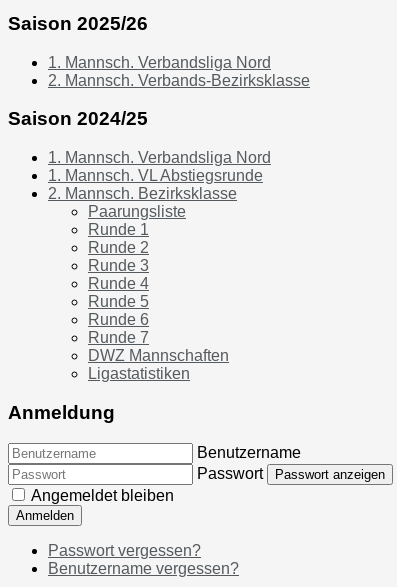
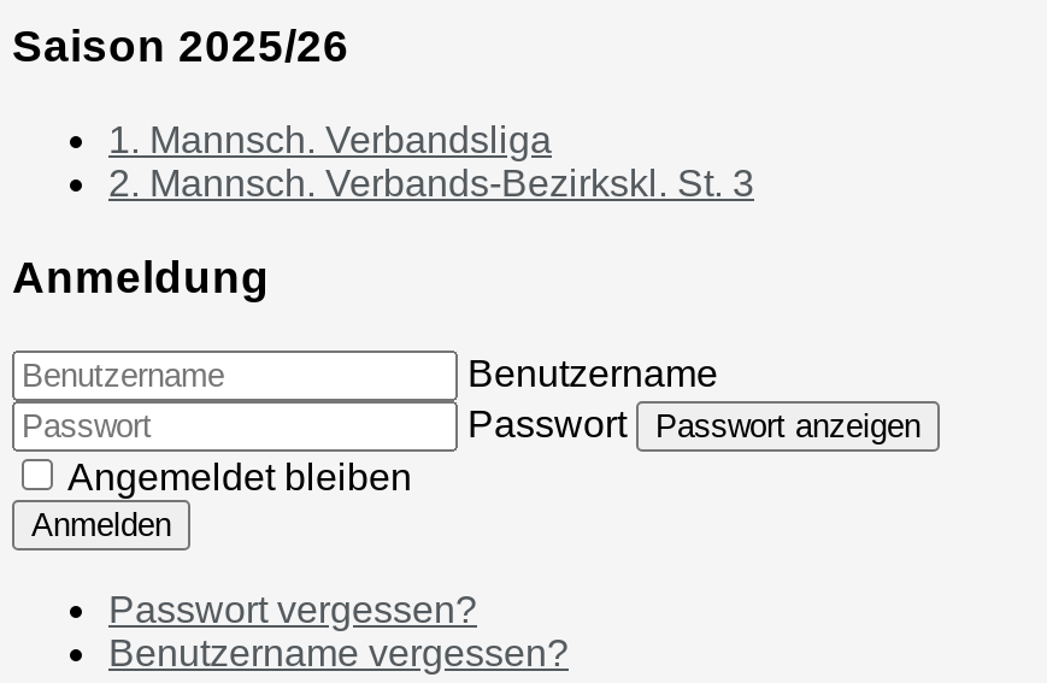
- 1. Mannsch. Verbandsliga Nord
- 2. Mannsch. Verbands-Bezirksklasse
- Saison 2024/25
- 1. Mannsch. Verbandsliga Nord
- 1. Mannsch. VL Abstiegsrunde
- 2. Mannsch. Bezirksklasse
- Paarungsliste
- Runde 1
- Runde 2
- Runde 3
- Runde 4
- Runde 5
- Runde 6
- Runde 7
- DWZ Mannschaften
- Ligastatistiken
+ 1. Mannsch. Verbandsliga
+ 2. Mannsch. Verbands-Bezirkskl. St. 3
